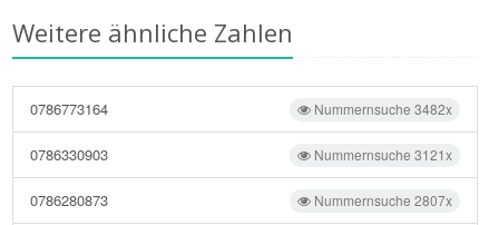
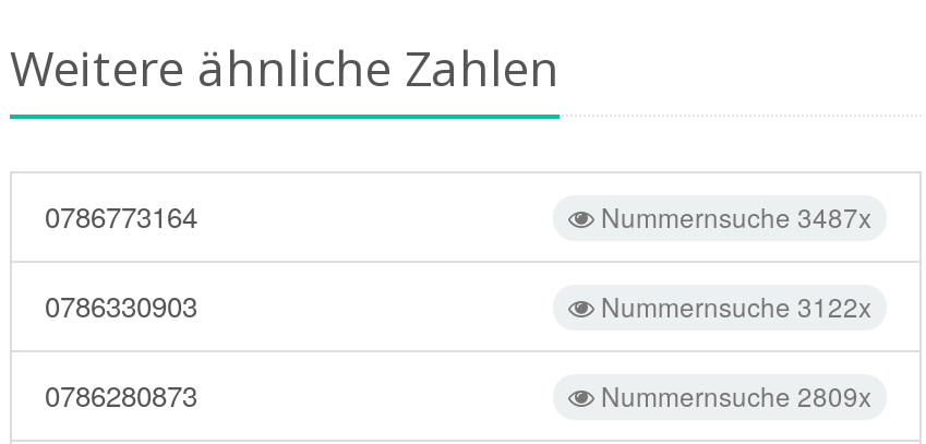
- Nummernsuche 3482x
+ Nummernsuche 3487x

- Nummernsuche 3121x
+ Nummernsuche 3122x

- Nummernsuche 2807x
+ Nummernsuche 2809x
